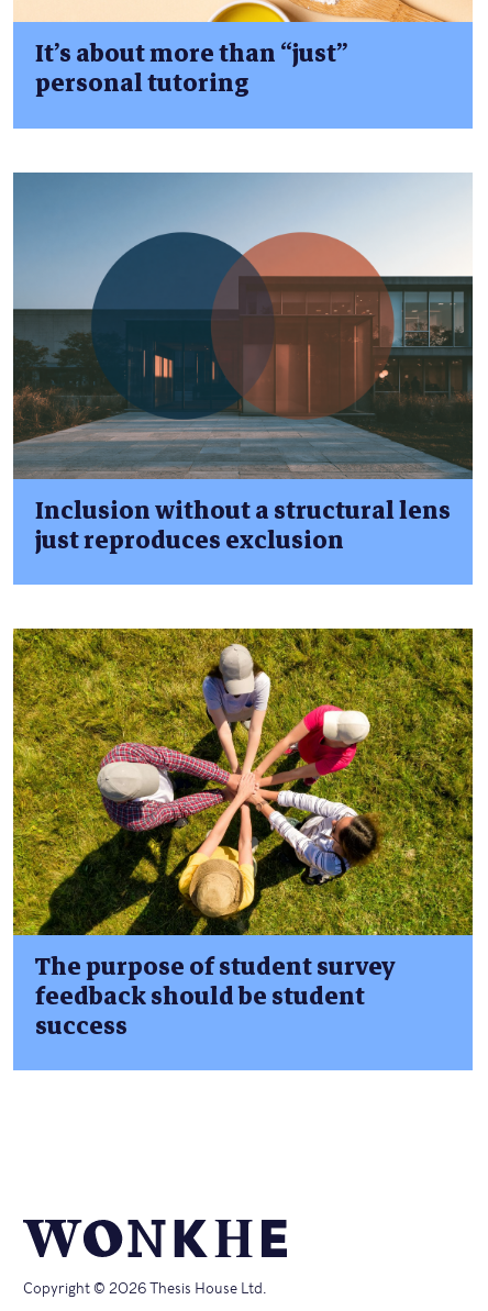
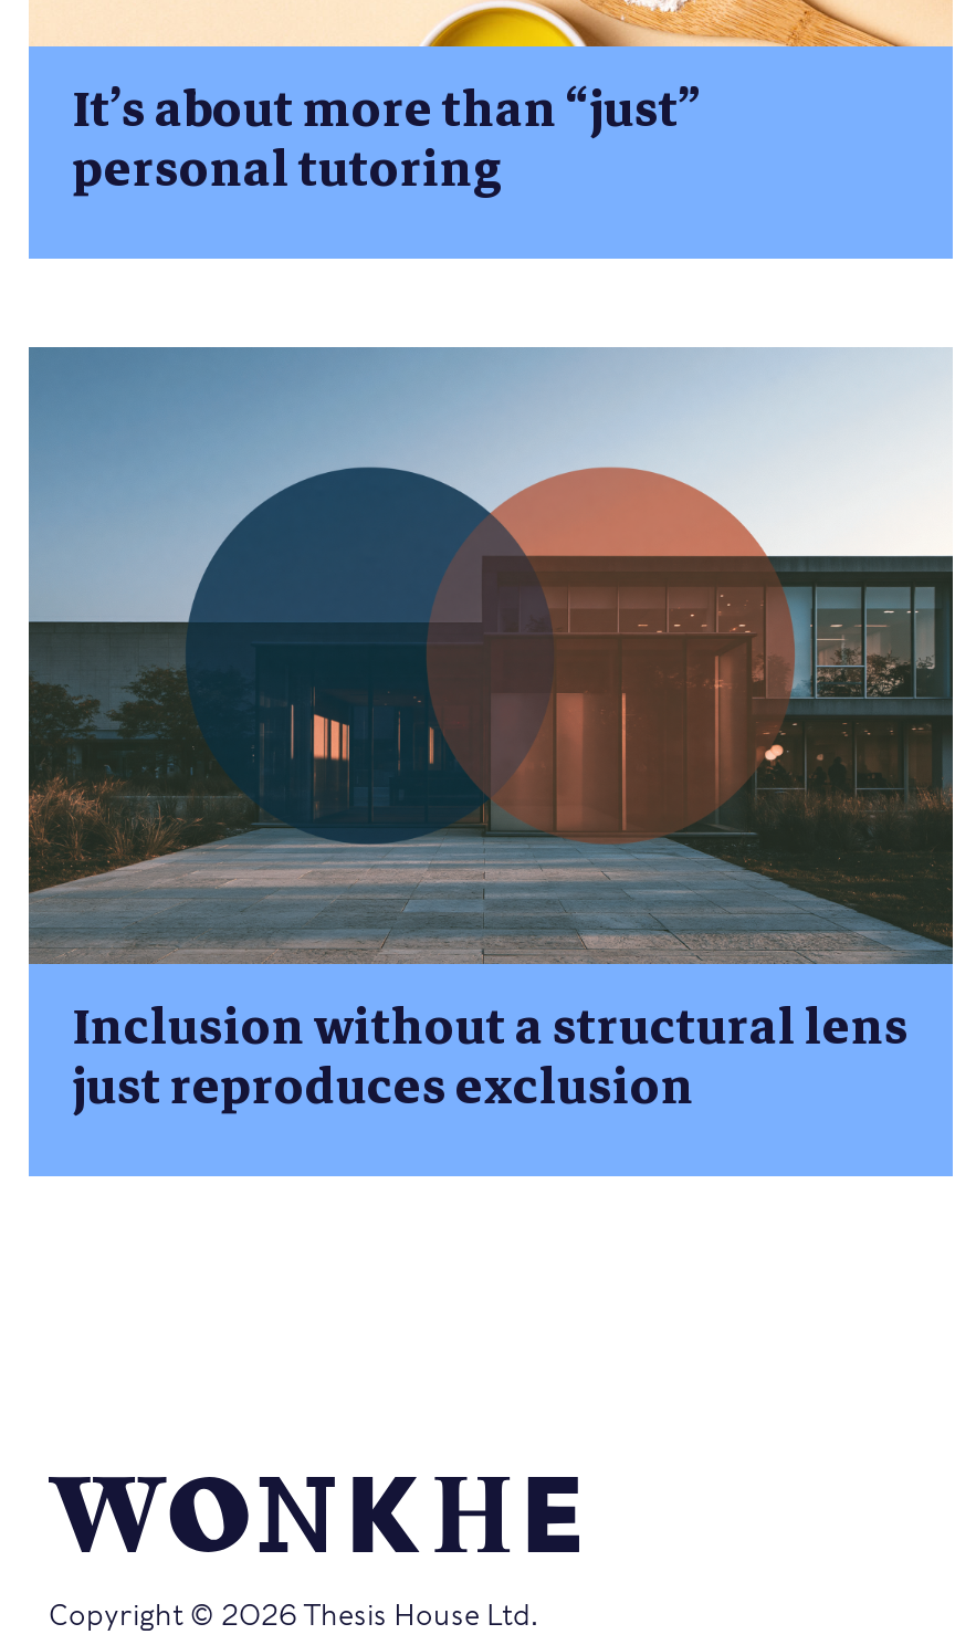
- [image]
- The purpose of student survey
- feedback should be student
- success
